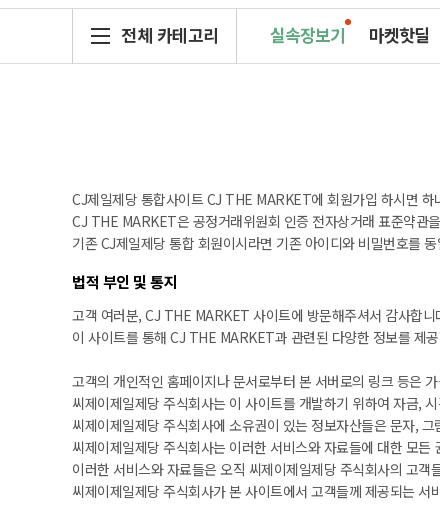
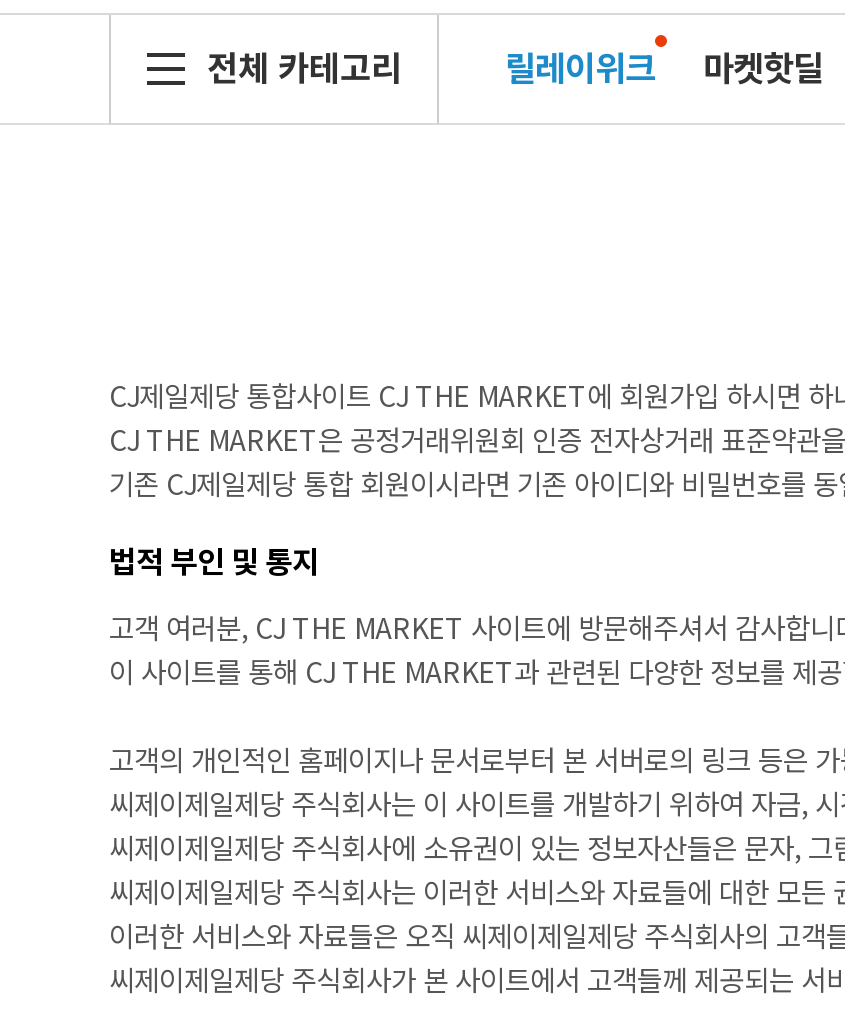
- 실속장보기
+ 릴레이위크
